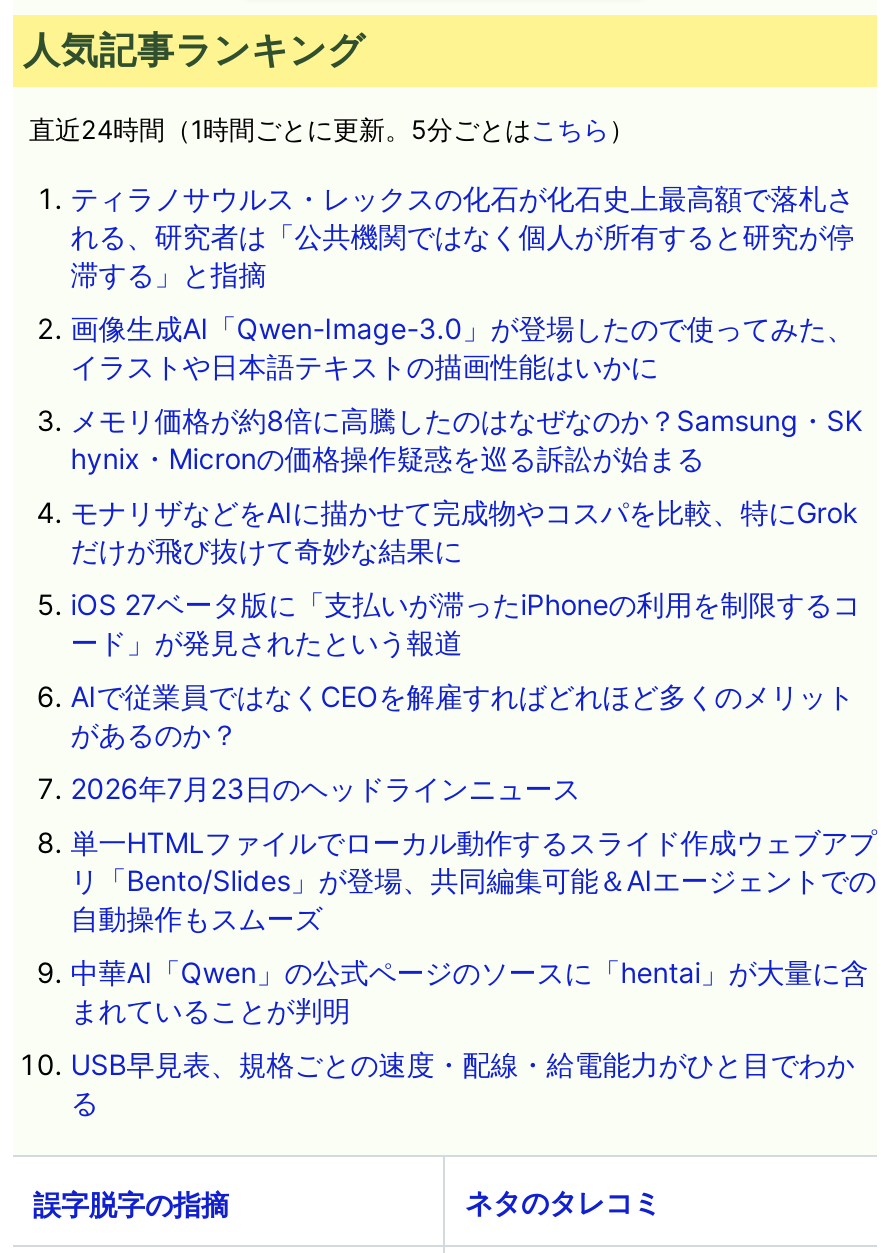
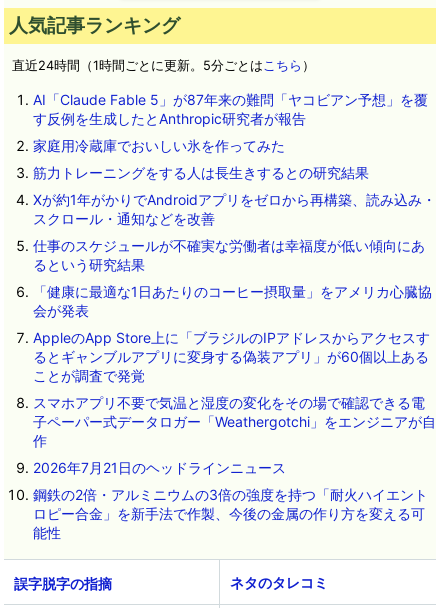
- ティラノサウルス・レックスの化石が化石史上最高額で落札さ
- れる、研究者は「公共機関ではなく個人が所有すると研究が停
- 滞する」と指摘
+ AI「Claude Fable 5」が87年来の難問「ヤコビアン予想」を覆
+ す反例を生成したとAnthropic研究者が報告

- 画像生成AI「Qwen-Image-3.0」が登場したので使ってみた、
- イラストや日本語テキストの描画性能はいかに
+ 家庭用冷蔵庫でおいしい氷を作ってみた

- メモリ価格が約8倍に高騰したのはなぜなのか？Samsung・SK
- hynix・Micronの価格操作疑惑を巡る訴訟が始まる
+ 筋力トレーニングをする人は長生きするとの研究結果

- モナリザなどをAIに描かせて完成物やコスパを比較、特にGrok
- だけが飛び抜けて奇妙な結果に
+ Xが約1年がかりでAndroidアプリをゼロから再構築、読み込み・
+ スクロール・通知などを改善

- iOS 27ベータ版に「支払いが滞ったiPhoneの利用を制限するコ
- ード」が発見されたという報道
+ 仕事のスケジュールが不確実な労働者は幸福度が低い傾向にあ
+ るという研究結果

- AIで従業員ではなくCEOを解雇すればどれほど多くのメリット
- があるのか？
+ 「健康に最適な1日あたりのコーヒー摂取量」をアメリカ心臓協
+ 会が発表

- 2026年7月23日のヘッドラインニュース
+ AppleのApp Store上に「ブラジルのIPアドレスからアクセスす
+ るとギャンブルアプリに変身する偽装アプリ」が60個以上ある
+ ことが調査で発覚

- 単一HTMLファイルでローカル動作するスライド作成ウェブアプ
- リ「Bento/Slides」が登場、共同編集可能＆AIエージェントでの
- 自動操作もスムーズ
+ スマホアプリ不要で気温と湿度の変化をその場で確認できる電
+ 子ペーパー式データロガー「Weathergotchi」をエンジニアが自
+ 作

- 中華AI「Qwen」の公式ページのソースに「hentai」が大量に含
- まれていることが判明
+ 2026年7月21日のヘッドラインニュース

- USB早見表、規格ごとの速度・配線・給電能力がひと目でわか
- る
+ 鋼鉄の2倍・アルミニウムの3倍の強度を持つ「耐火ハイエント
+ ロピー合金」を新手法で作製、今後の金属の作り方を変える可
+ 能性
